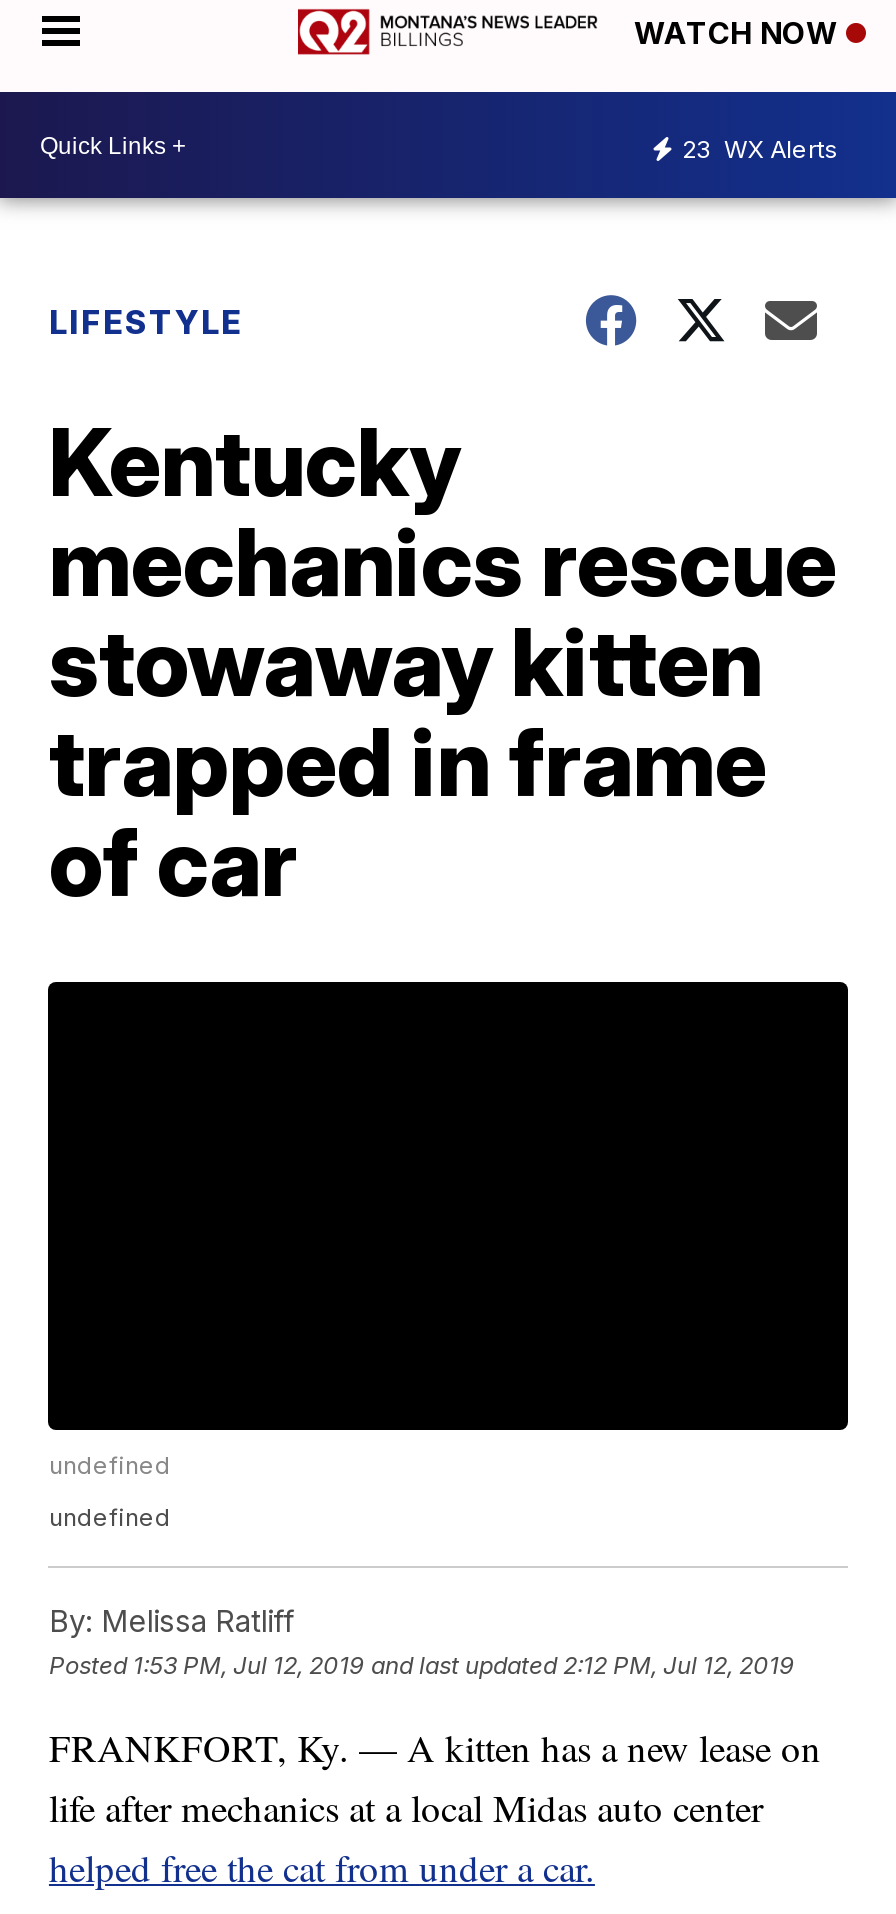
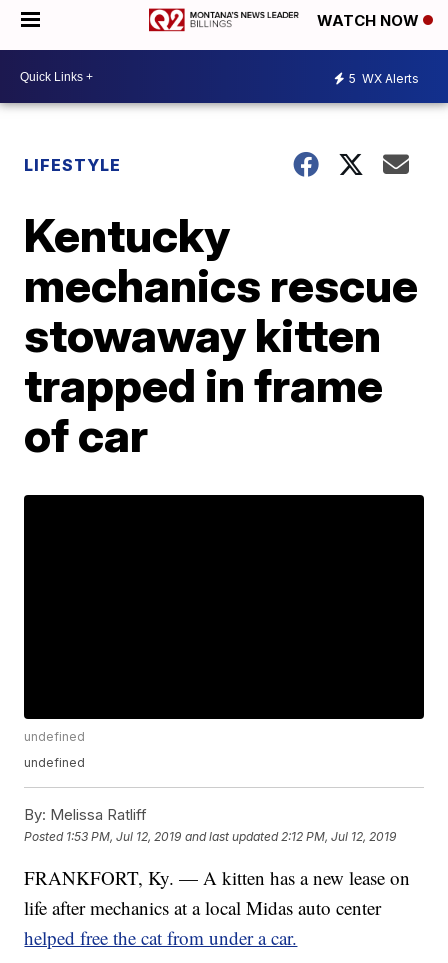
- 23 WX Alerts
+ 5 WX Alerts
